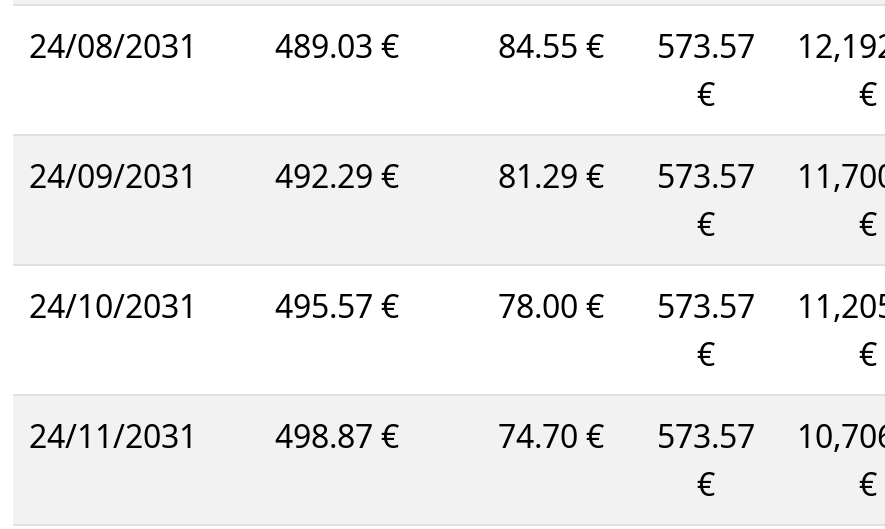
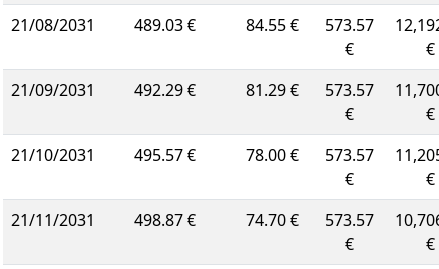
- 24/08/2031 489.03 €
+ 21/08/2031 489.03 €

- 24/09/2031 492.29 €
+ 21/09/2031 492.29 €

- 24/10/2031 495.57 €
+ 21/10/2031 495.57 €

- 24/11/2031 498.87 €
+ 21/11/2031 498.87 €
